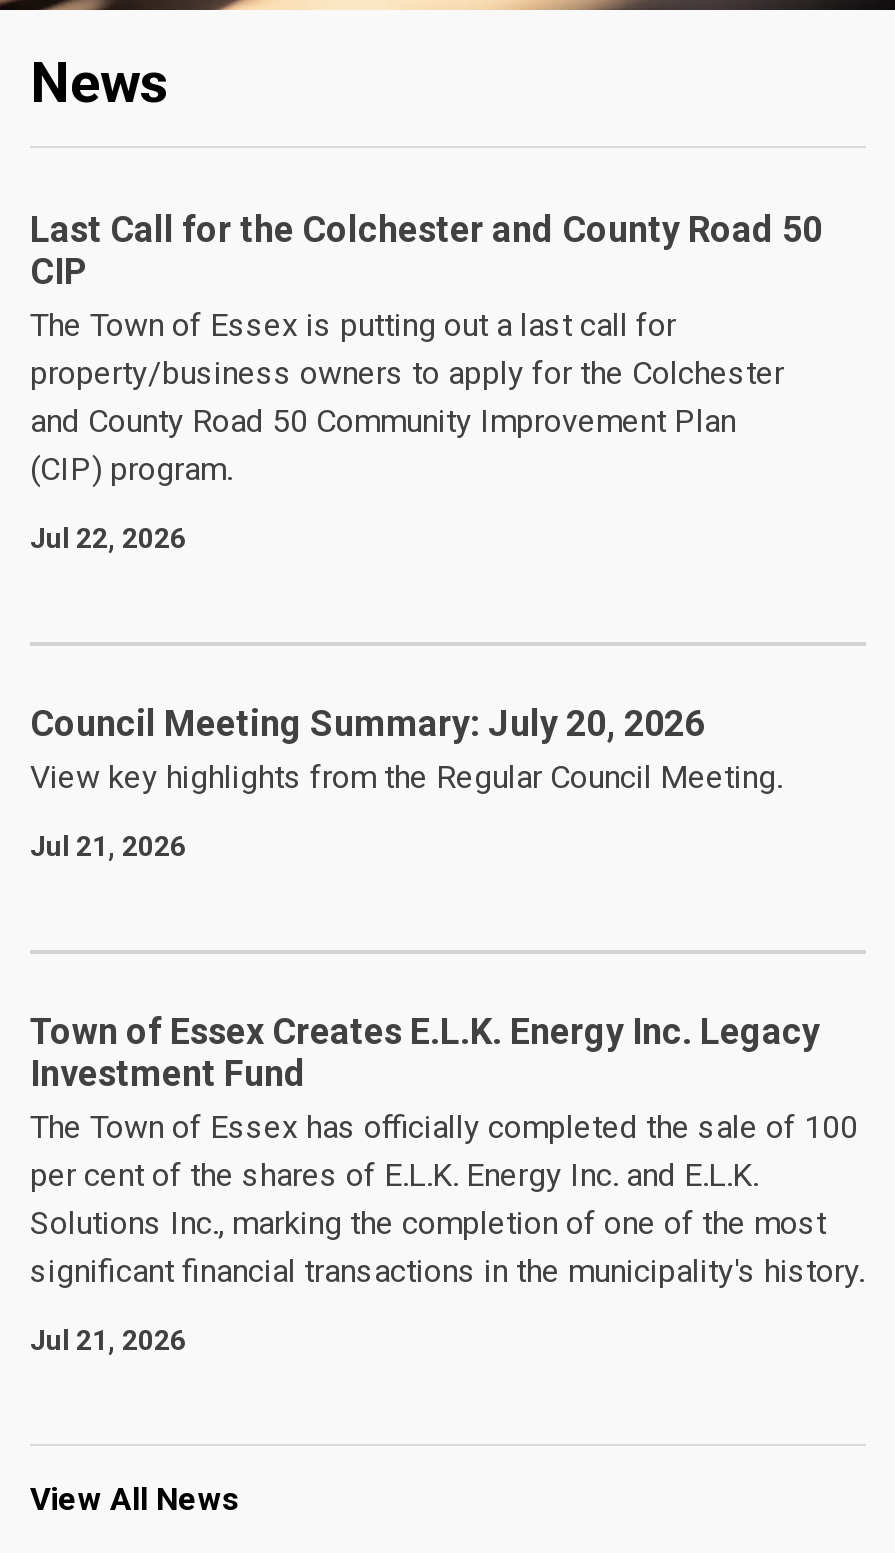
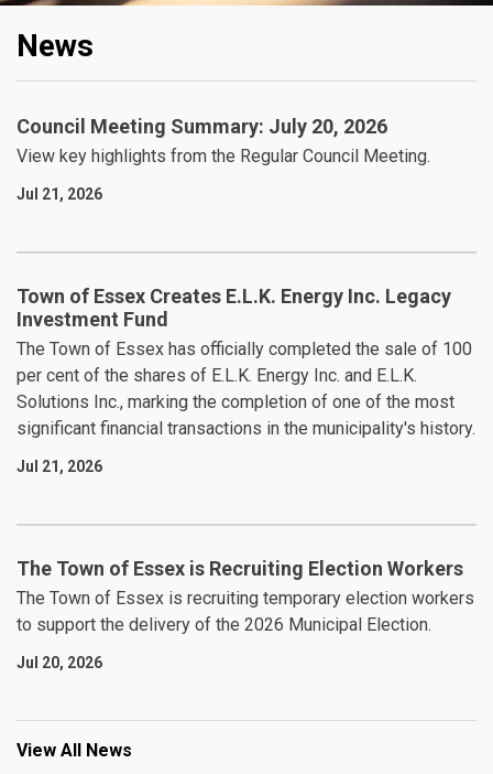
- Last Call for the Colchester and County Road 50
- CIP
- The Town of Essex is putting out a last call for
- property/business owners to apply for the Colchester
- and County Road 50 Community Improvement Plan
- (CIP) program.
- Jul 22, 2026

moved up: Council Meeting Summary: July 20, 2026 | View key highlights from the Regular Council Meeting. | Jul 21, 2026 | ... | significant financial transactions in the municipality's history. | Jul 21, 2026

+ The Town of Essex is Recruiting Election Workers
+ The Town of Essex is recruiting temporary election workers
+ to support the delivery of the 2026 Municipal Election.
+ Jul 20, 2026
